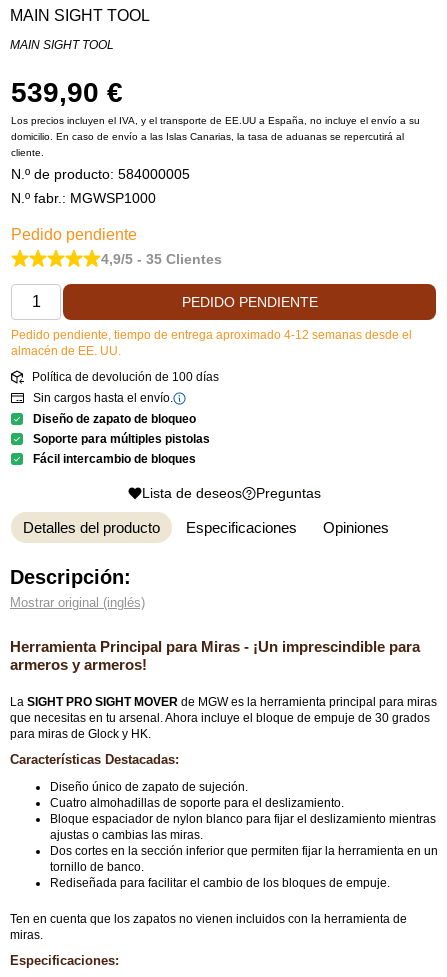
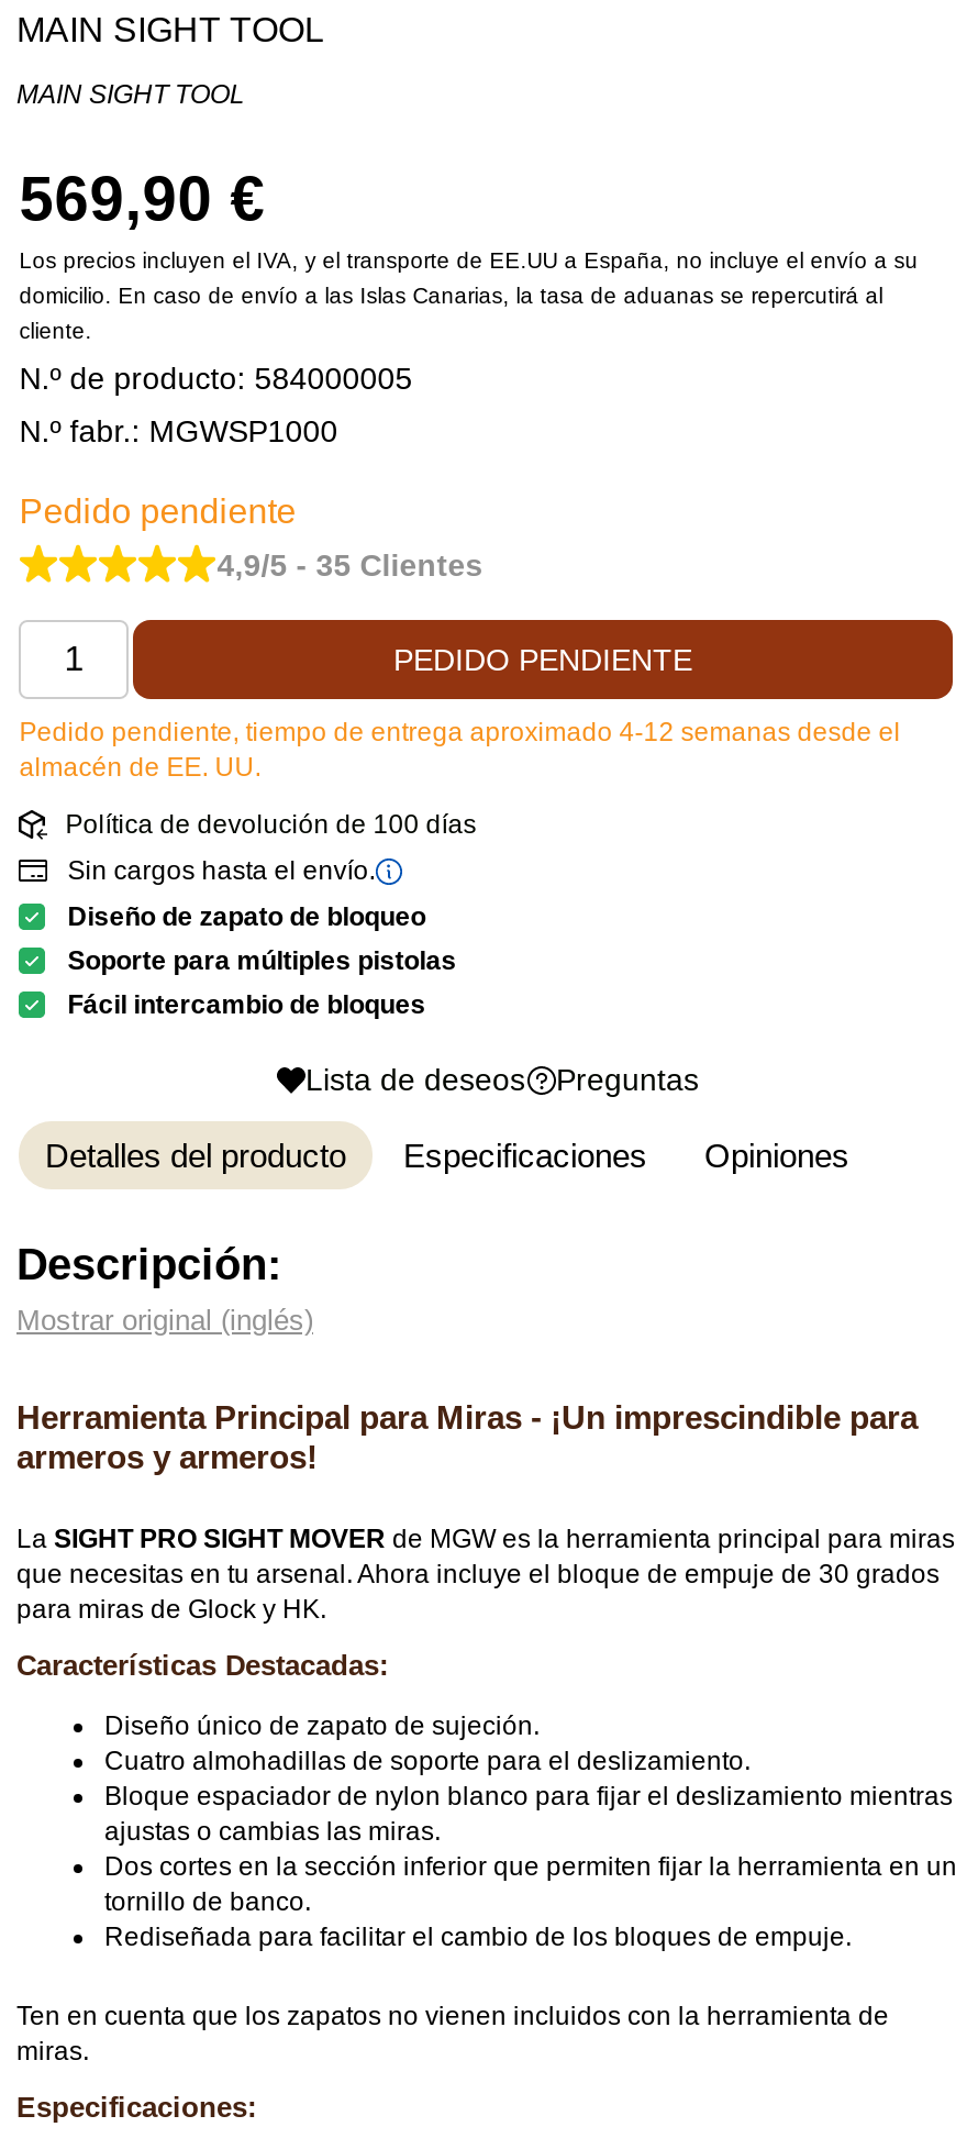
- 539,90 €
+ 569,90 €
